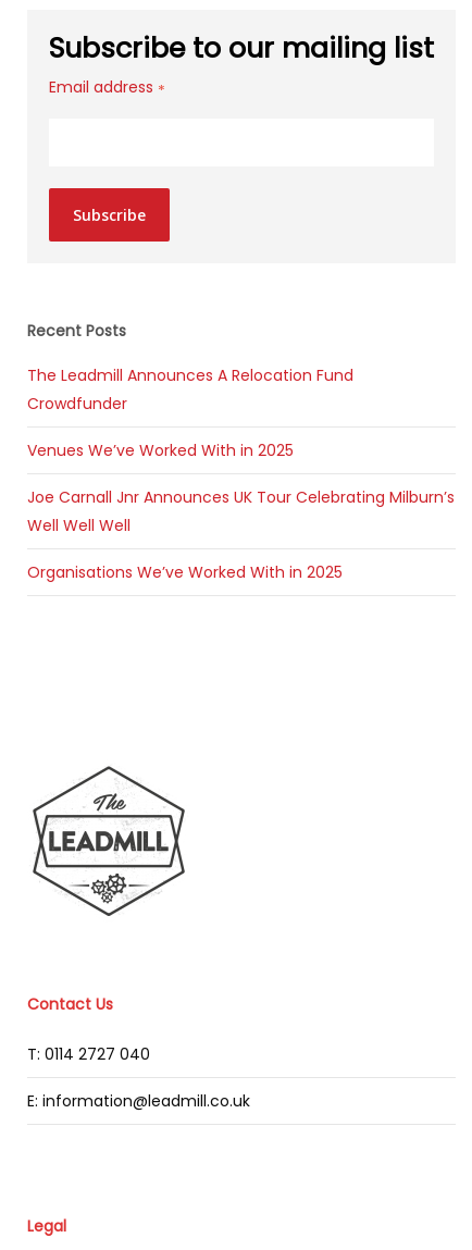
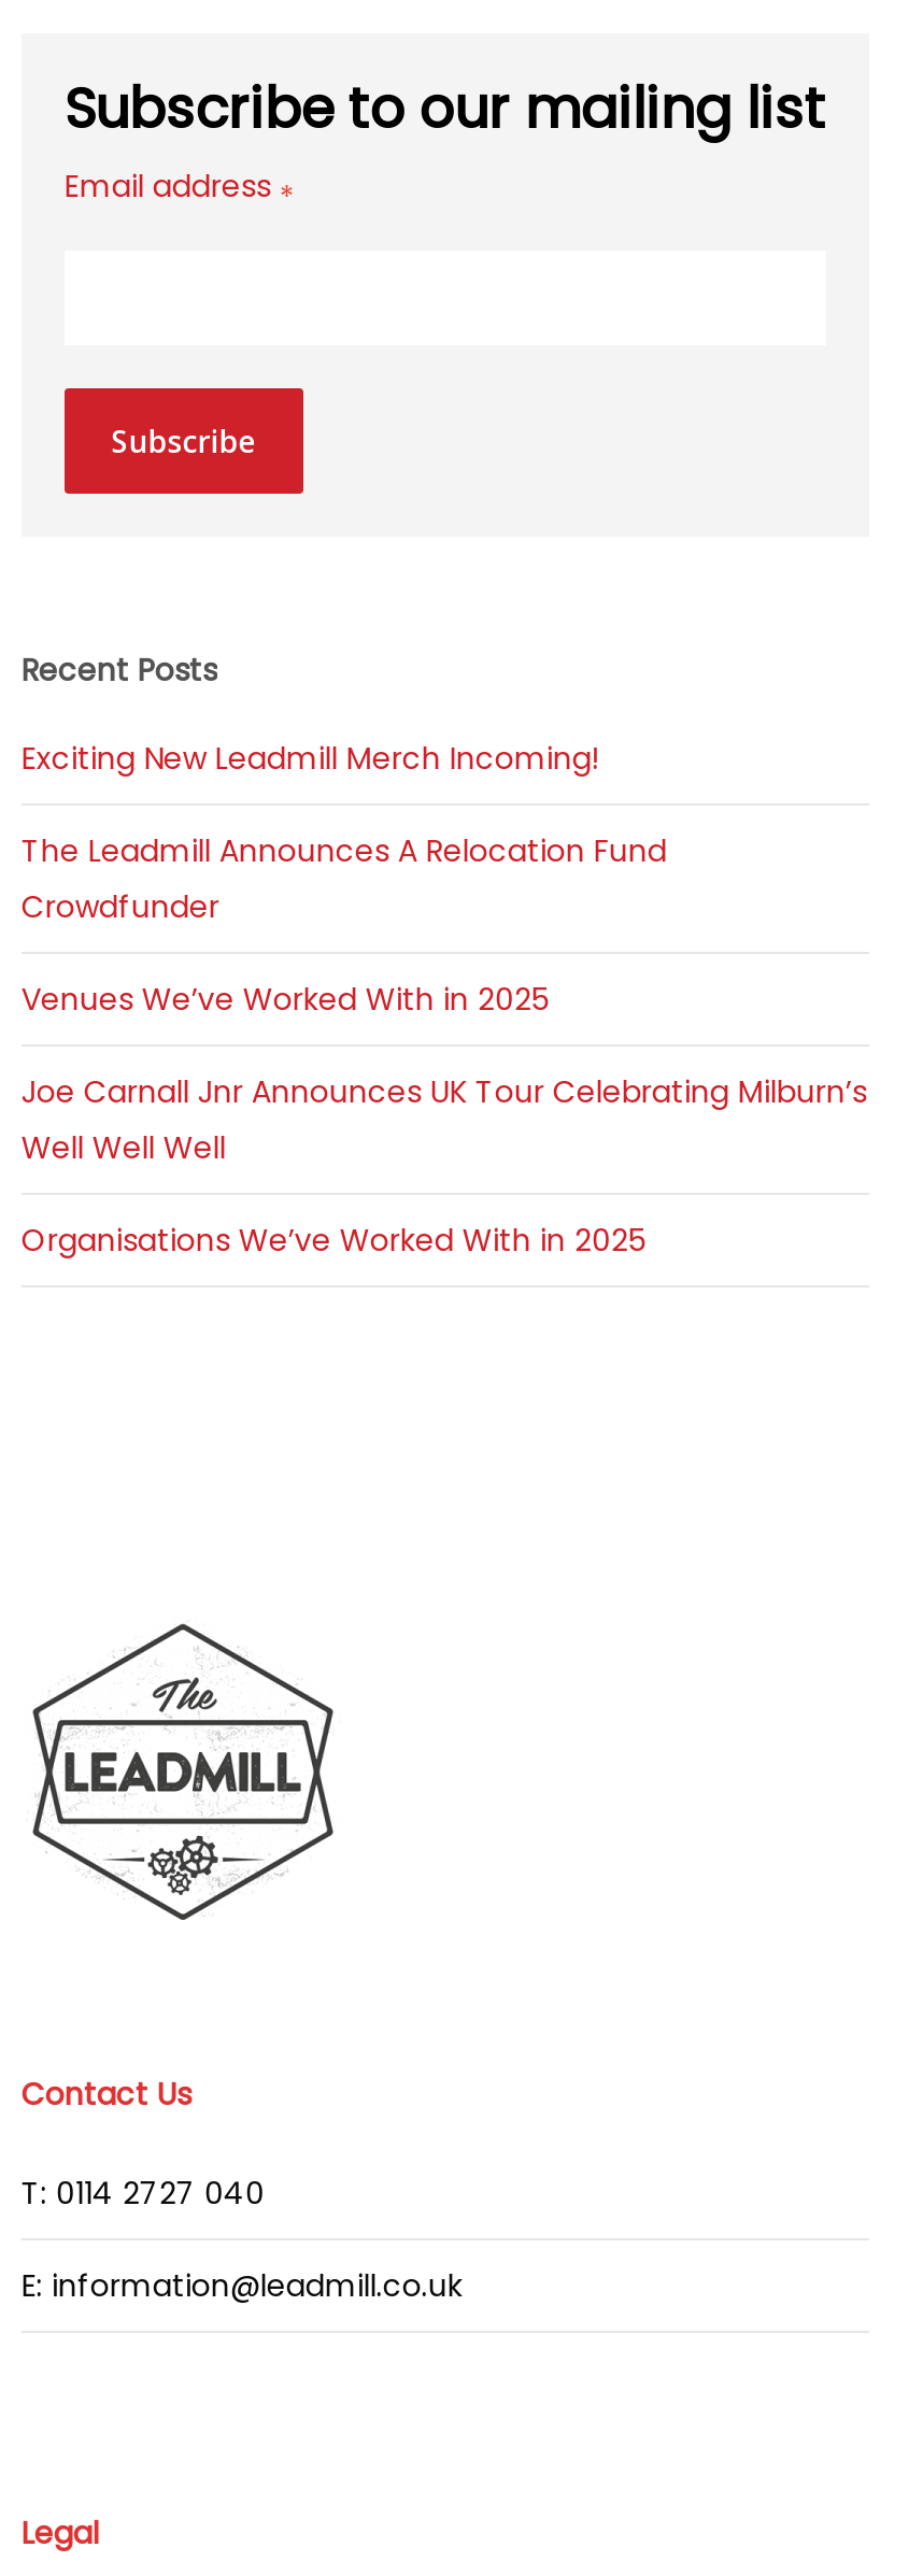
+ Exciting New Leadmill Merch Incoming!
